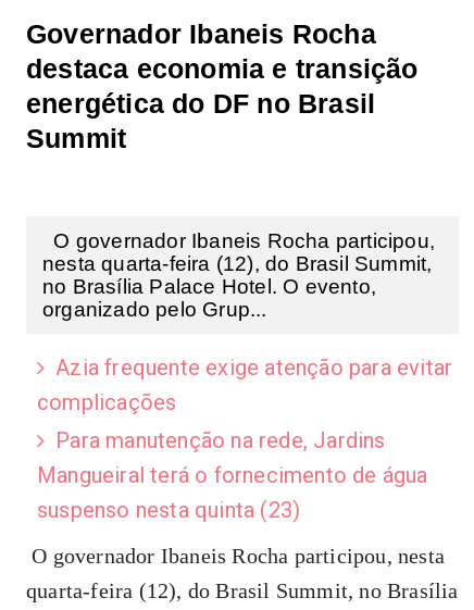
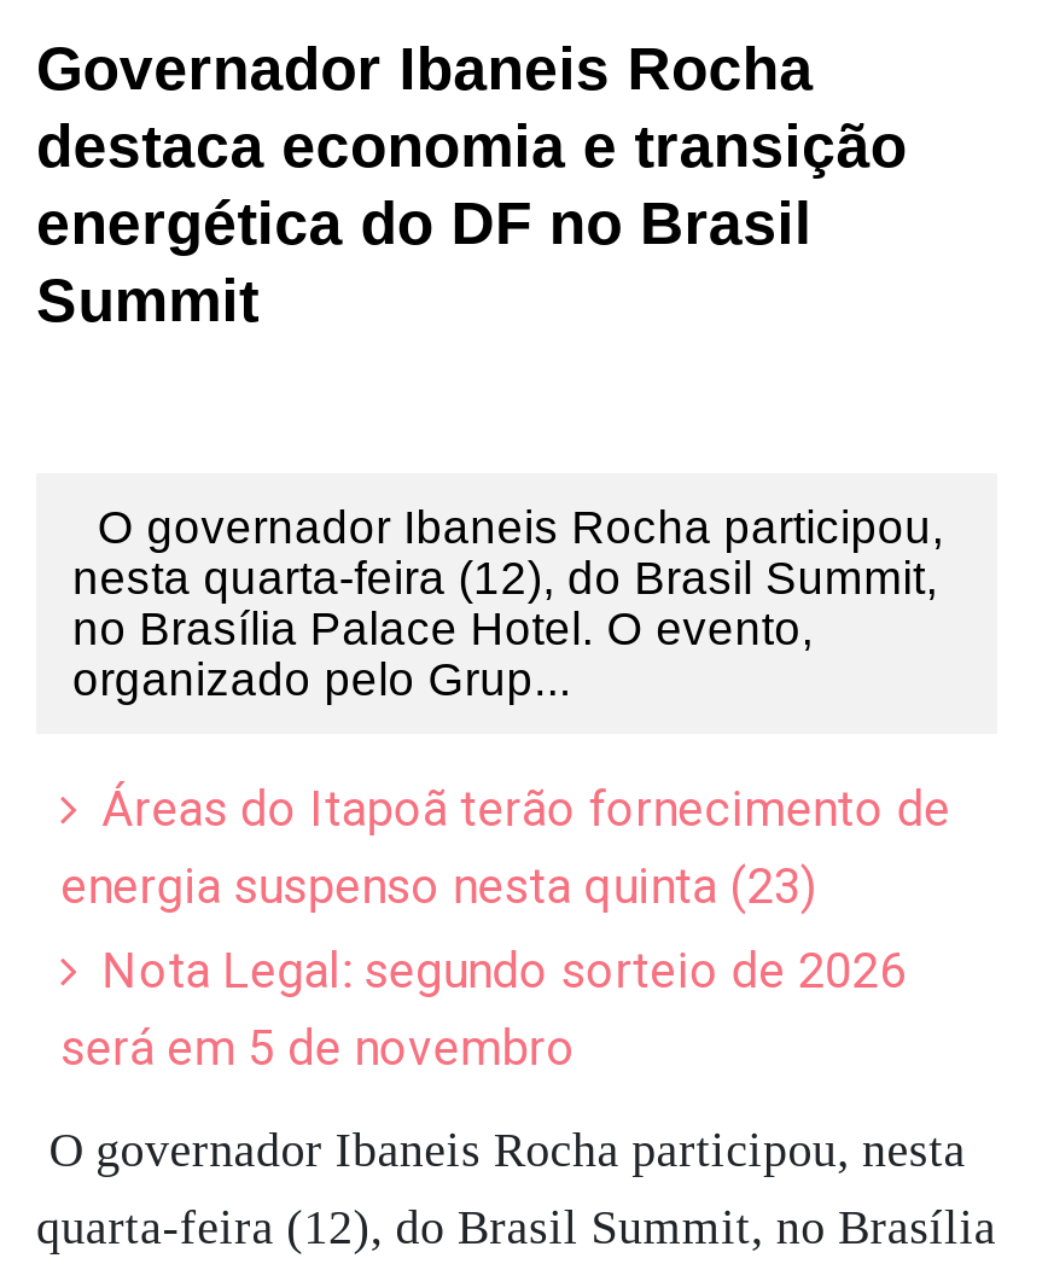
- Azia frequente exige atenção para evitar
- complicações
+ Áreas do Itapoã terão fornecimento de
+ energia suspenso nesta quinta (23)

- Para manutenção na rede, Jardins
- Mangueiral terá o fornecimento de água
- suspenso nesta quinta (23)
+ Nota Legal: segundo sorteio de 2026
+ será em 5 de novembro
